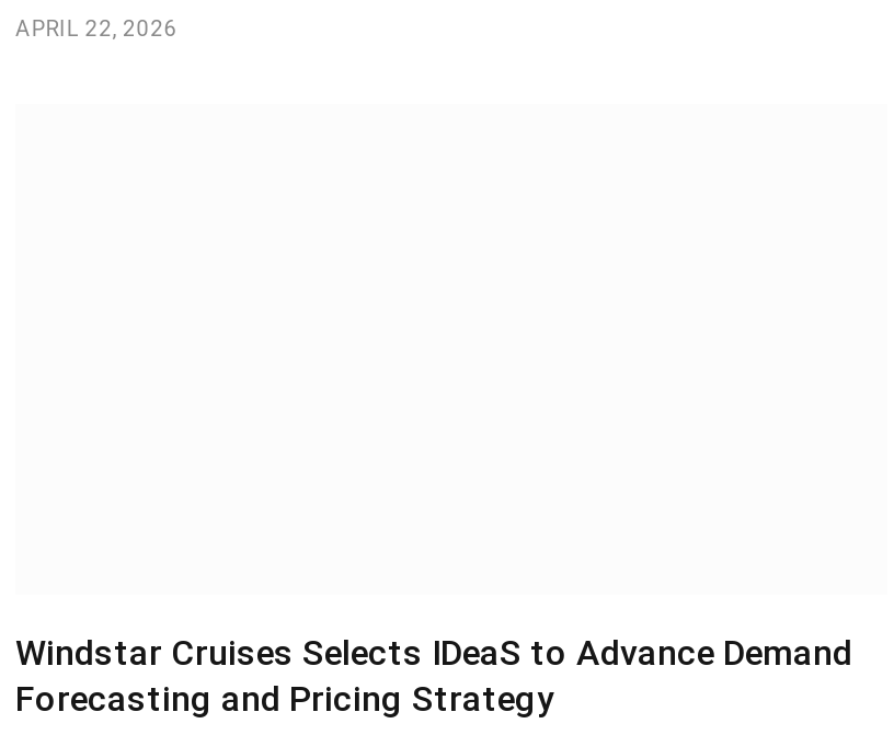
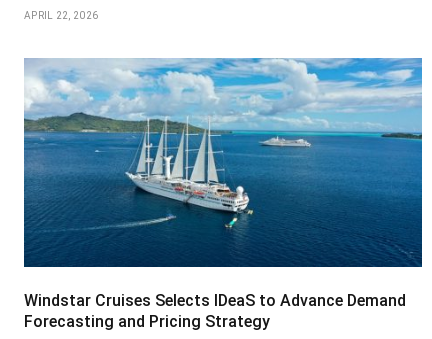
+ [image]
